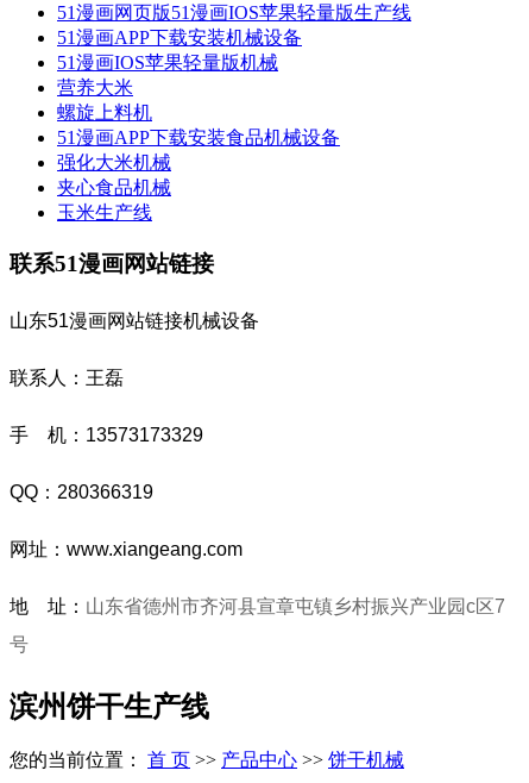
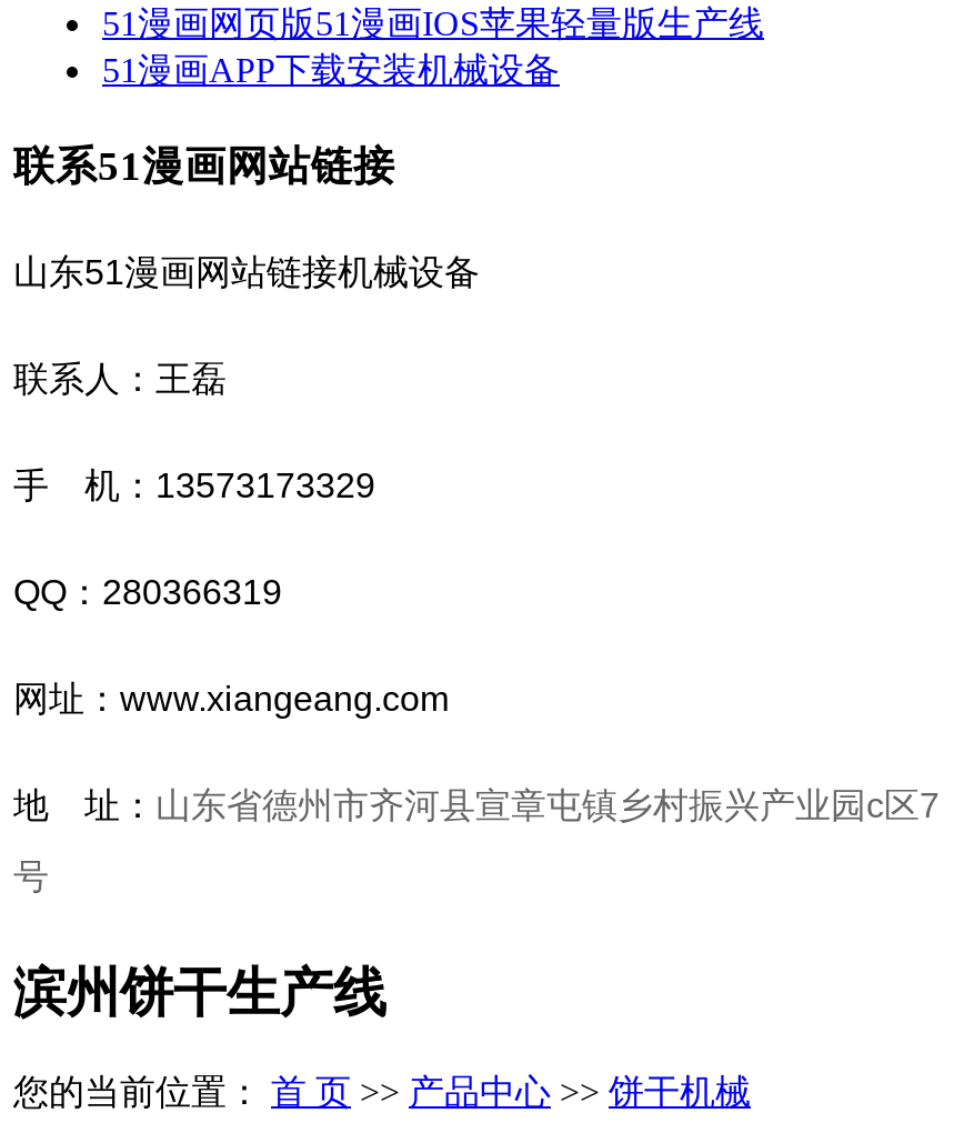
- 51漫画IOS苹果轻量版机械
- 营养大米
- 螺旋上料机
- 51漫画APP下载安装食品机械设备
- 强化大米机械
- 夹心食品机械
- 玉米生产线
